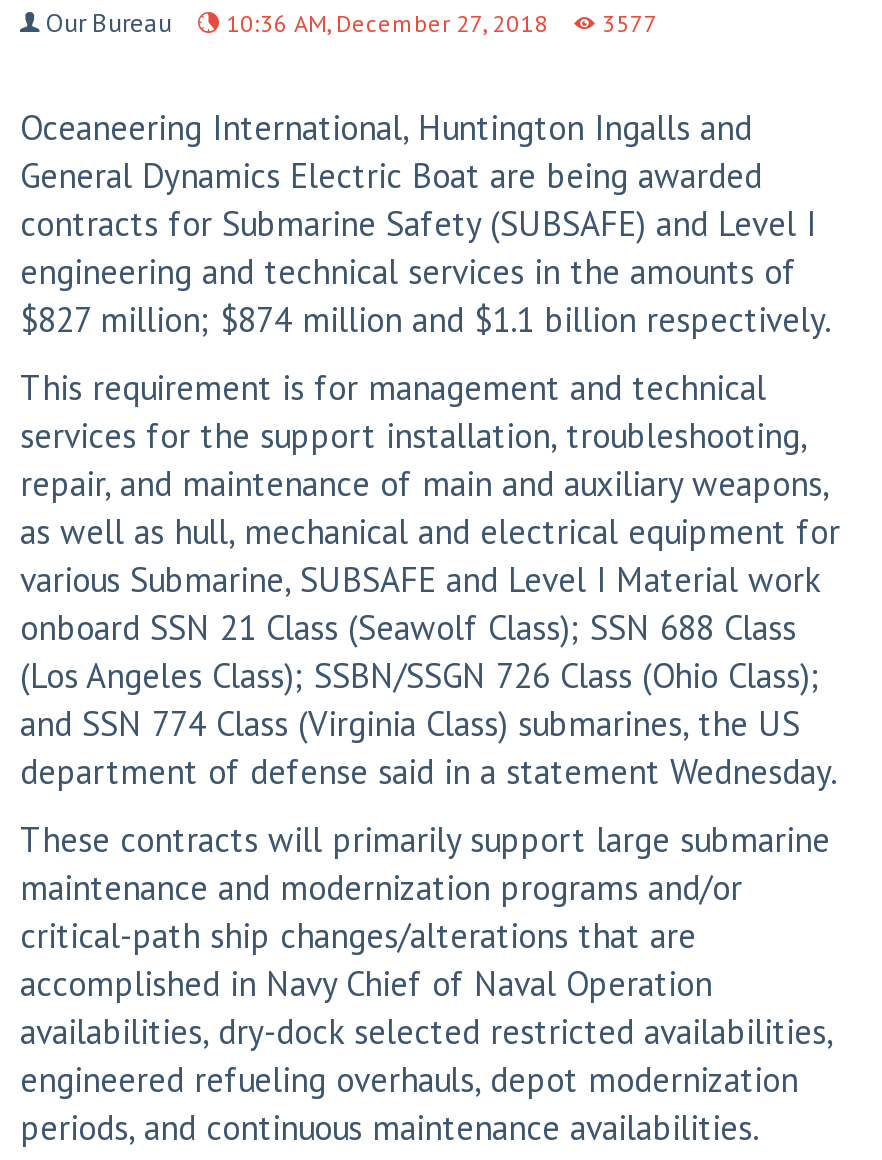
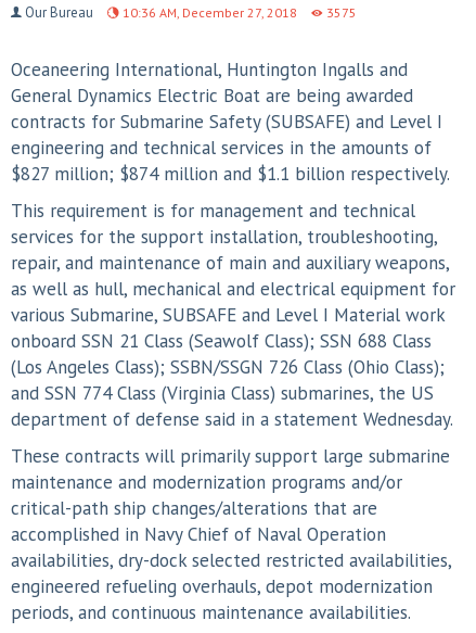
- Our Bureau 10:36 AM, December 27, 2018 3577
+ Our Bureau 10:36 AM, December 27, 2018 3575
